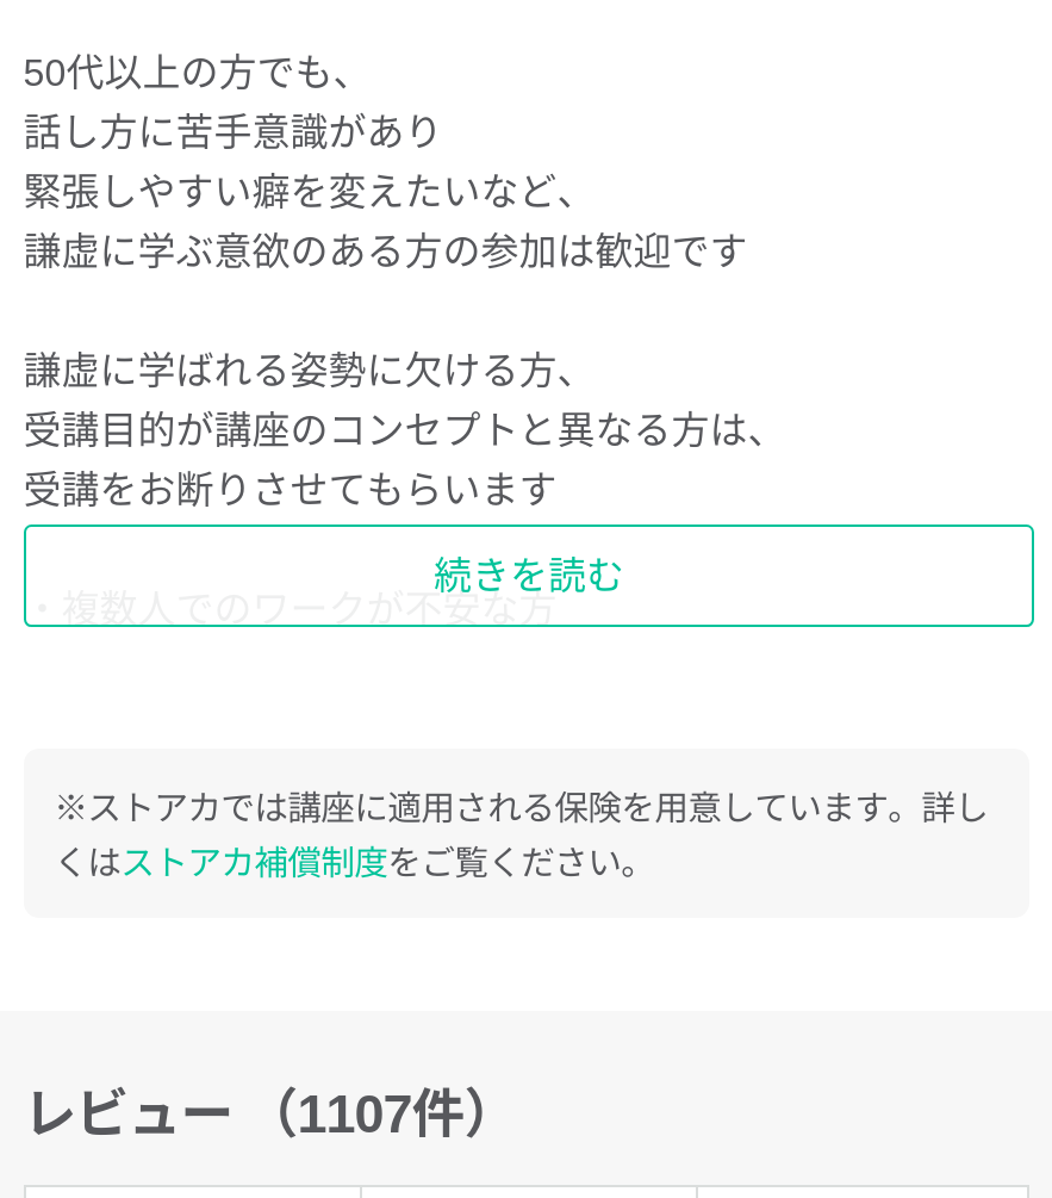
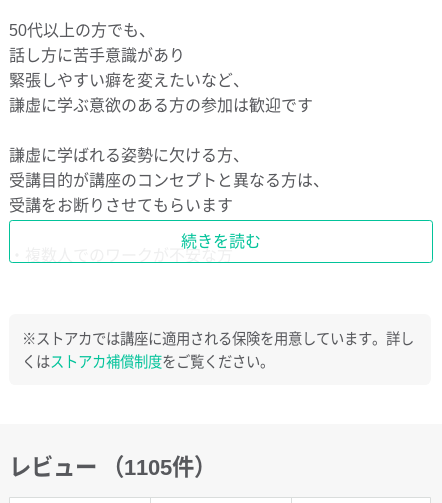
- レビュー （1107件）
+ レビュー （1105件）
